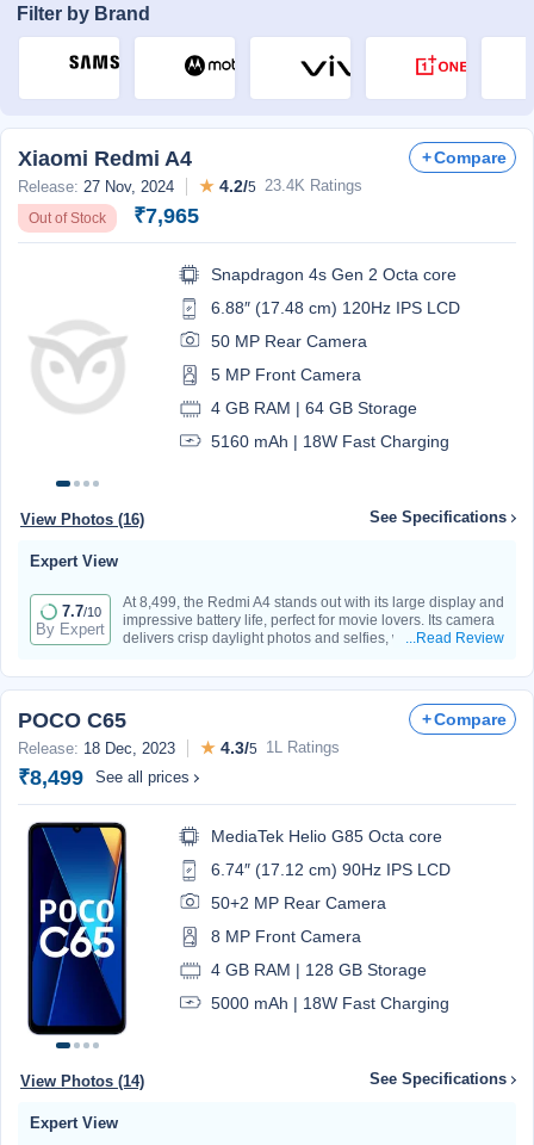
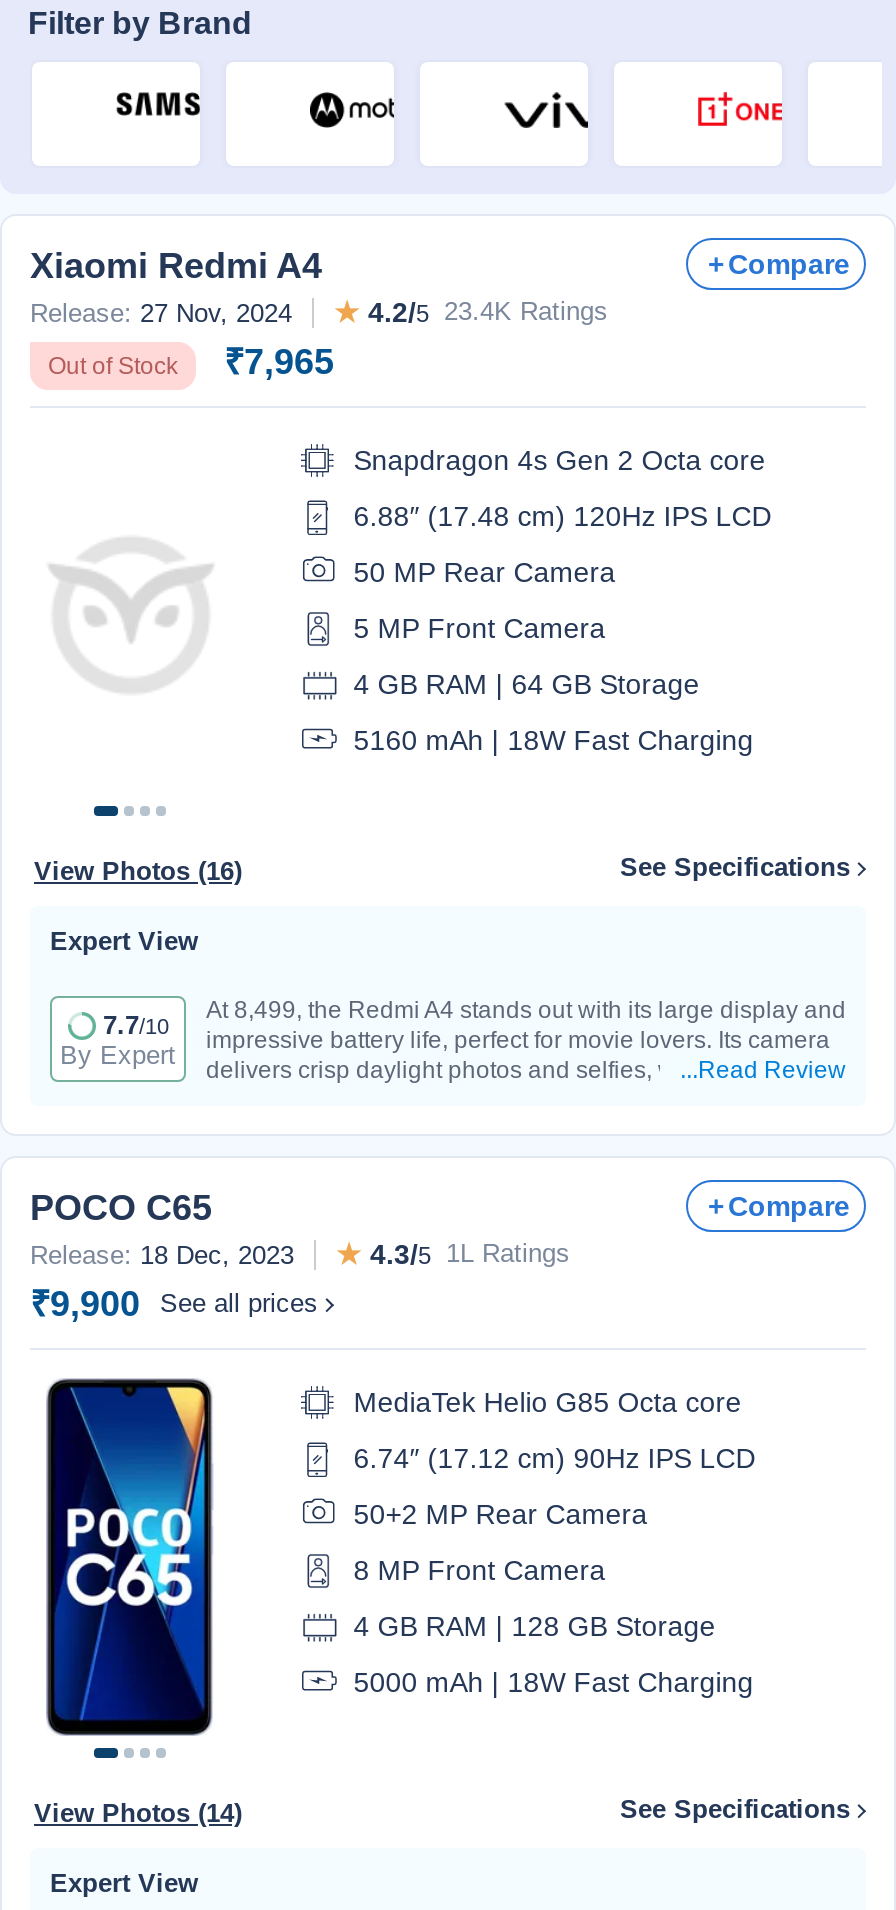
- ₹8,499 See all prices
+ ₹9,900 See all prices
